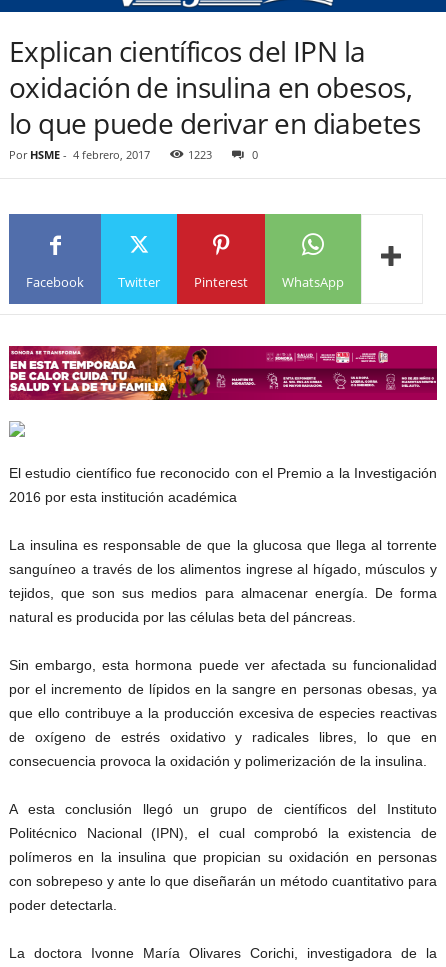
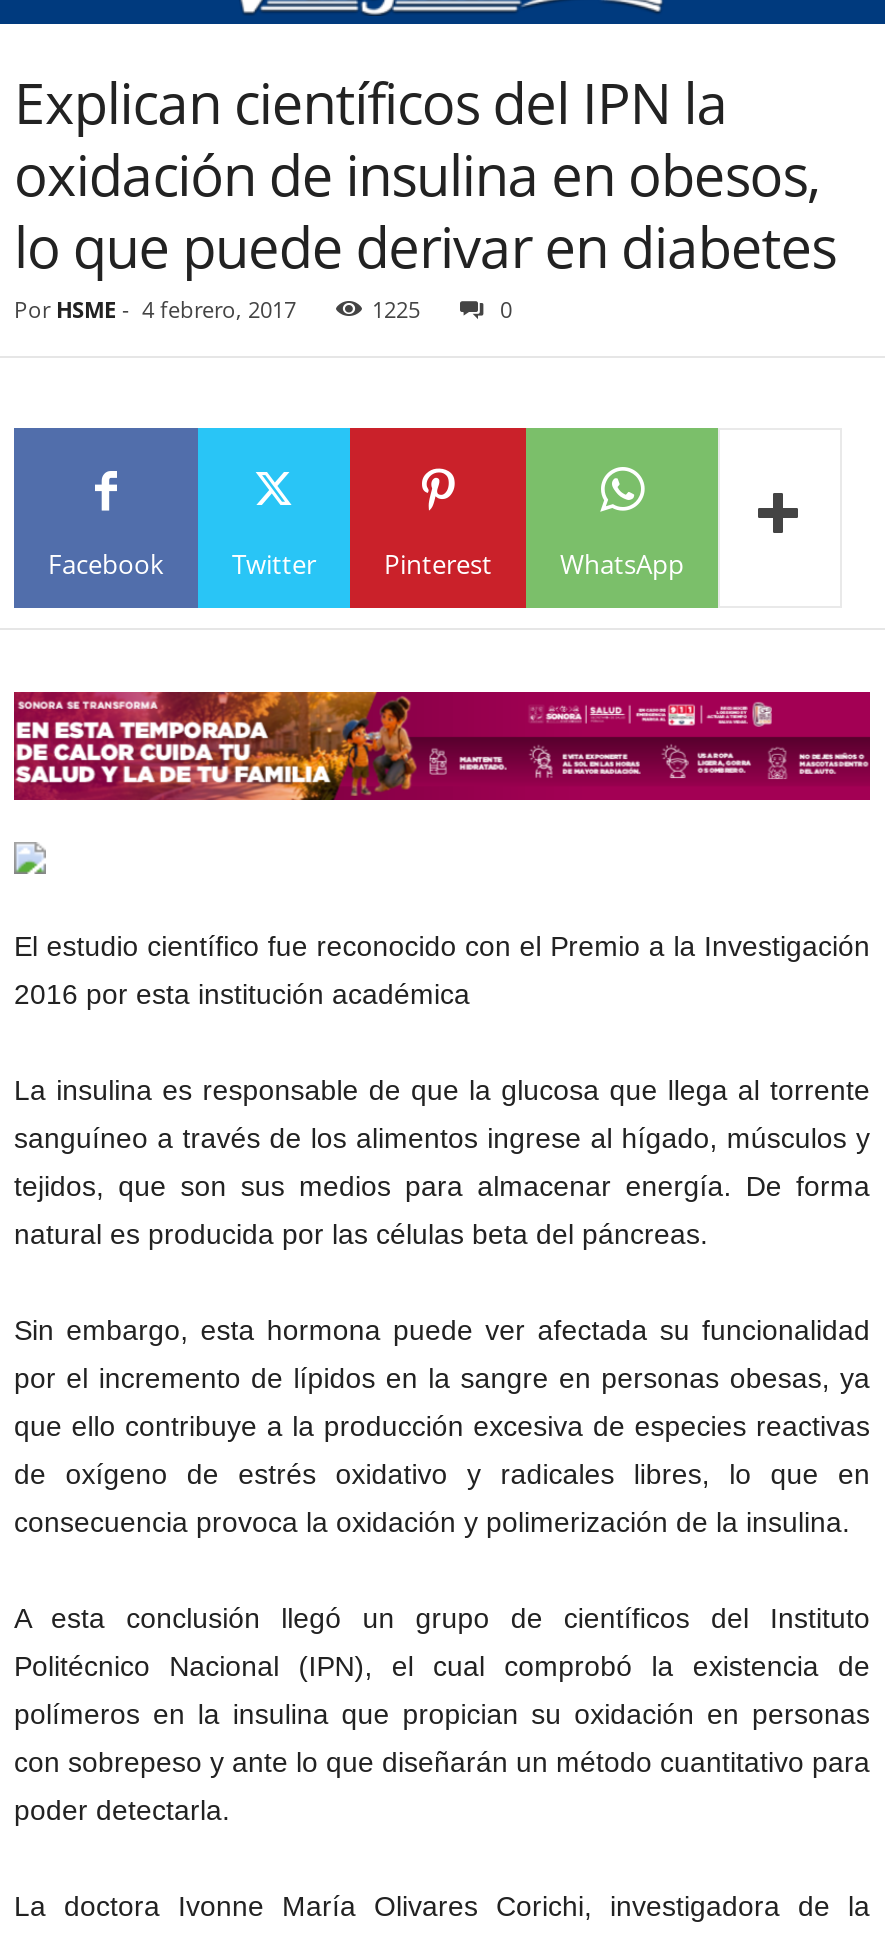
- 1223
+ 1225
